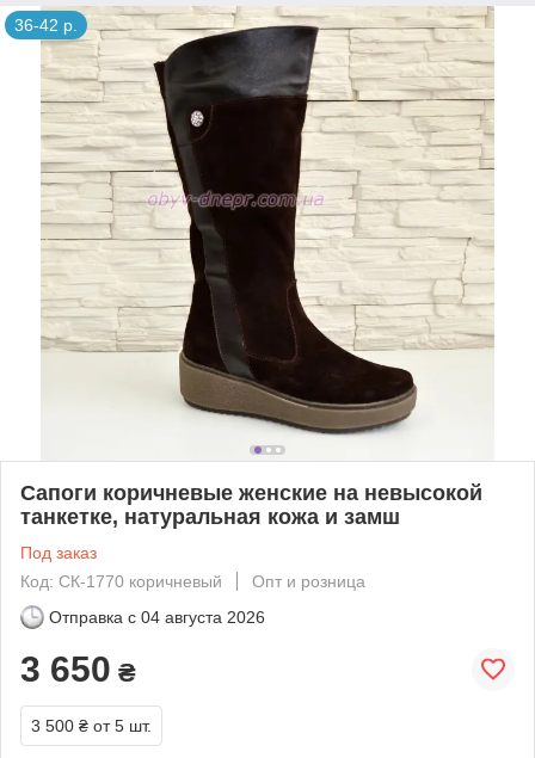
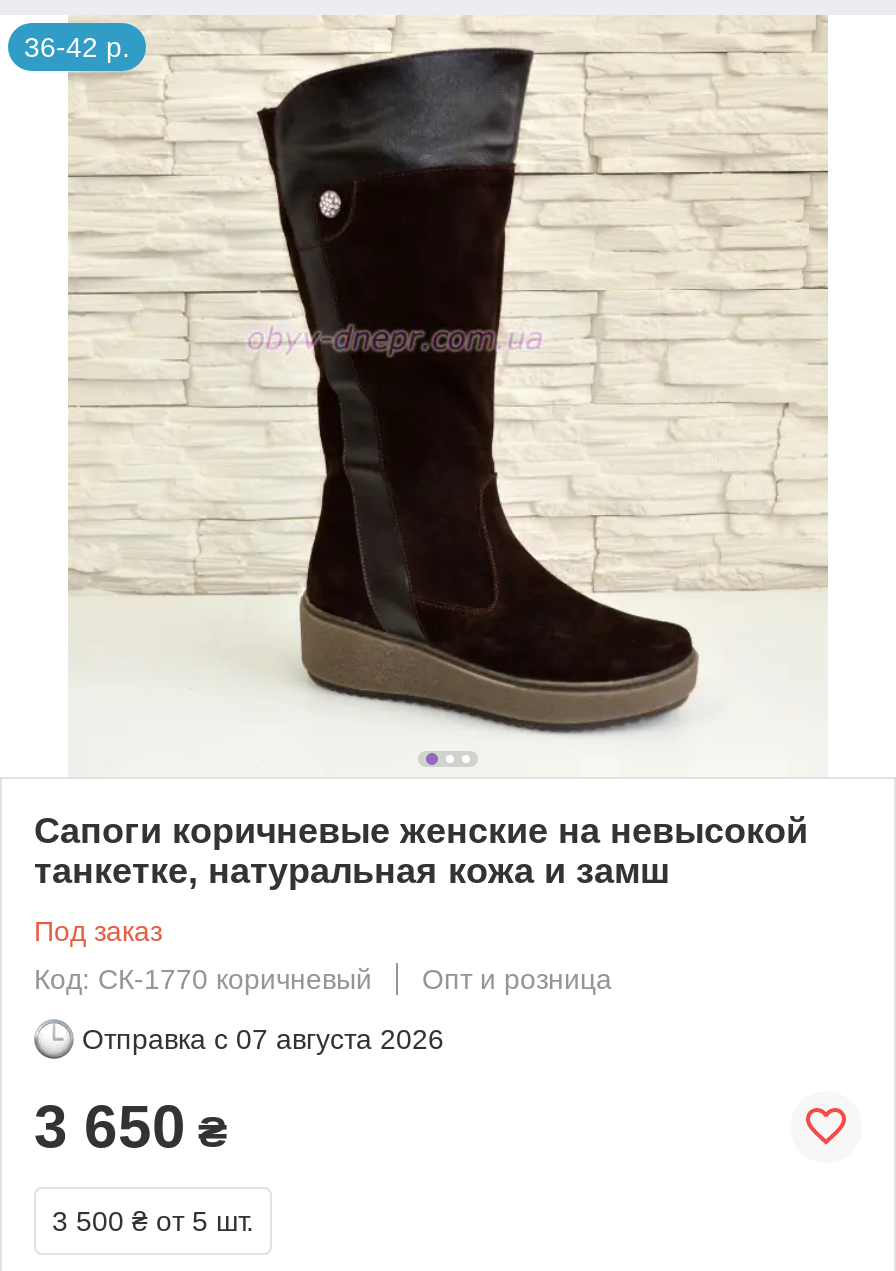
- Отправка с 04 августа 2026
+ Отправка с 07 августа 2026
